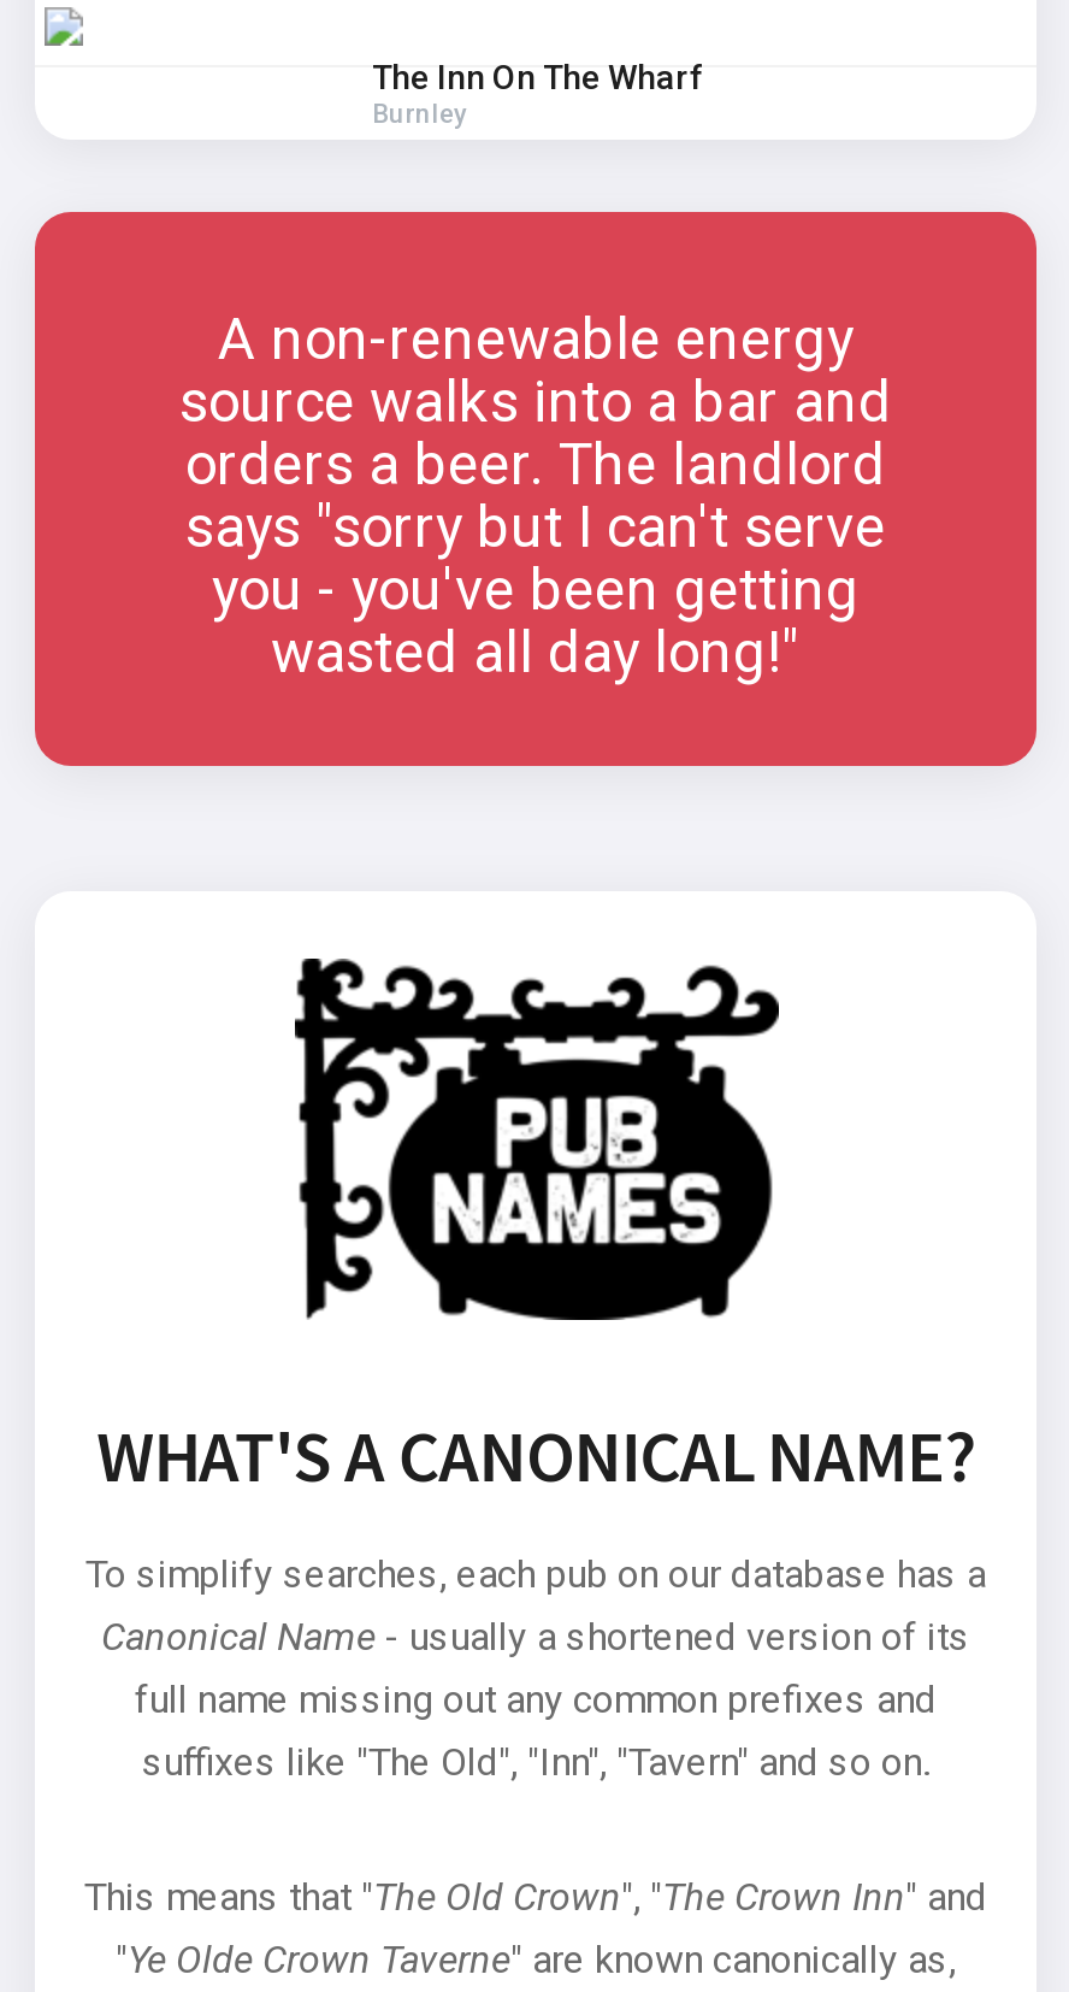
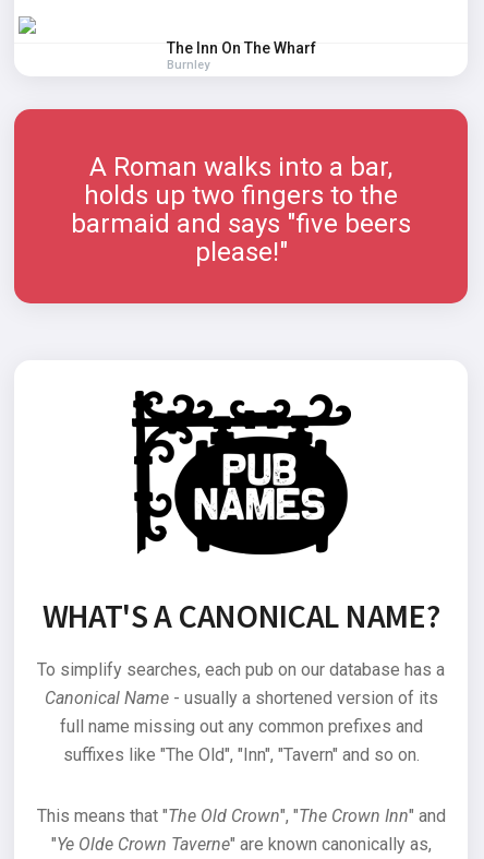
- A non-renewable energy
- source walks into a bar and
- orders a beer. The landlord
- says "sorry but I can't serve
- you - you've been getting
- wasted all day long!"
+ A Roman walks into a bar,
+ holds up two fingers to the
+ barmaid and says "five beers
+ please!"
